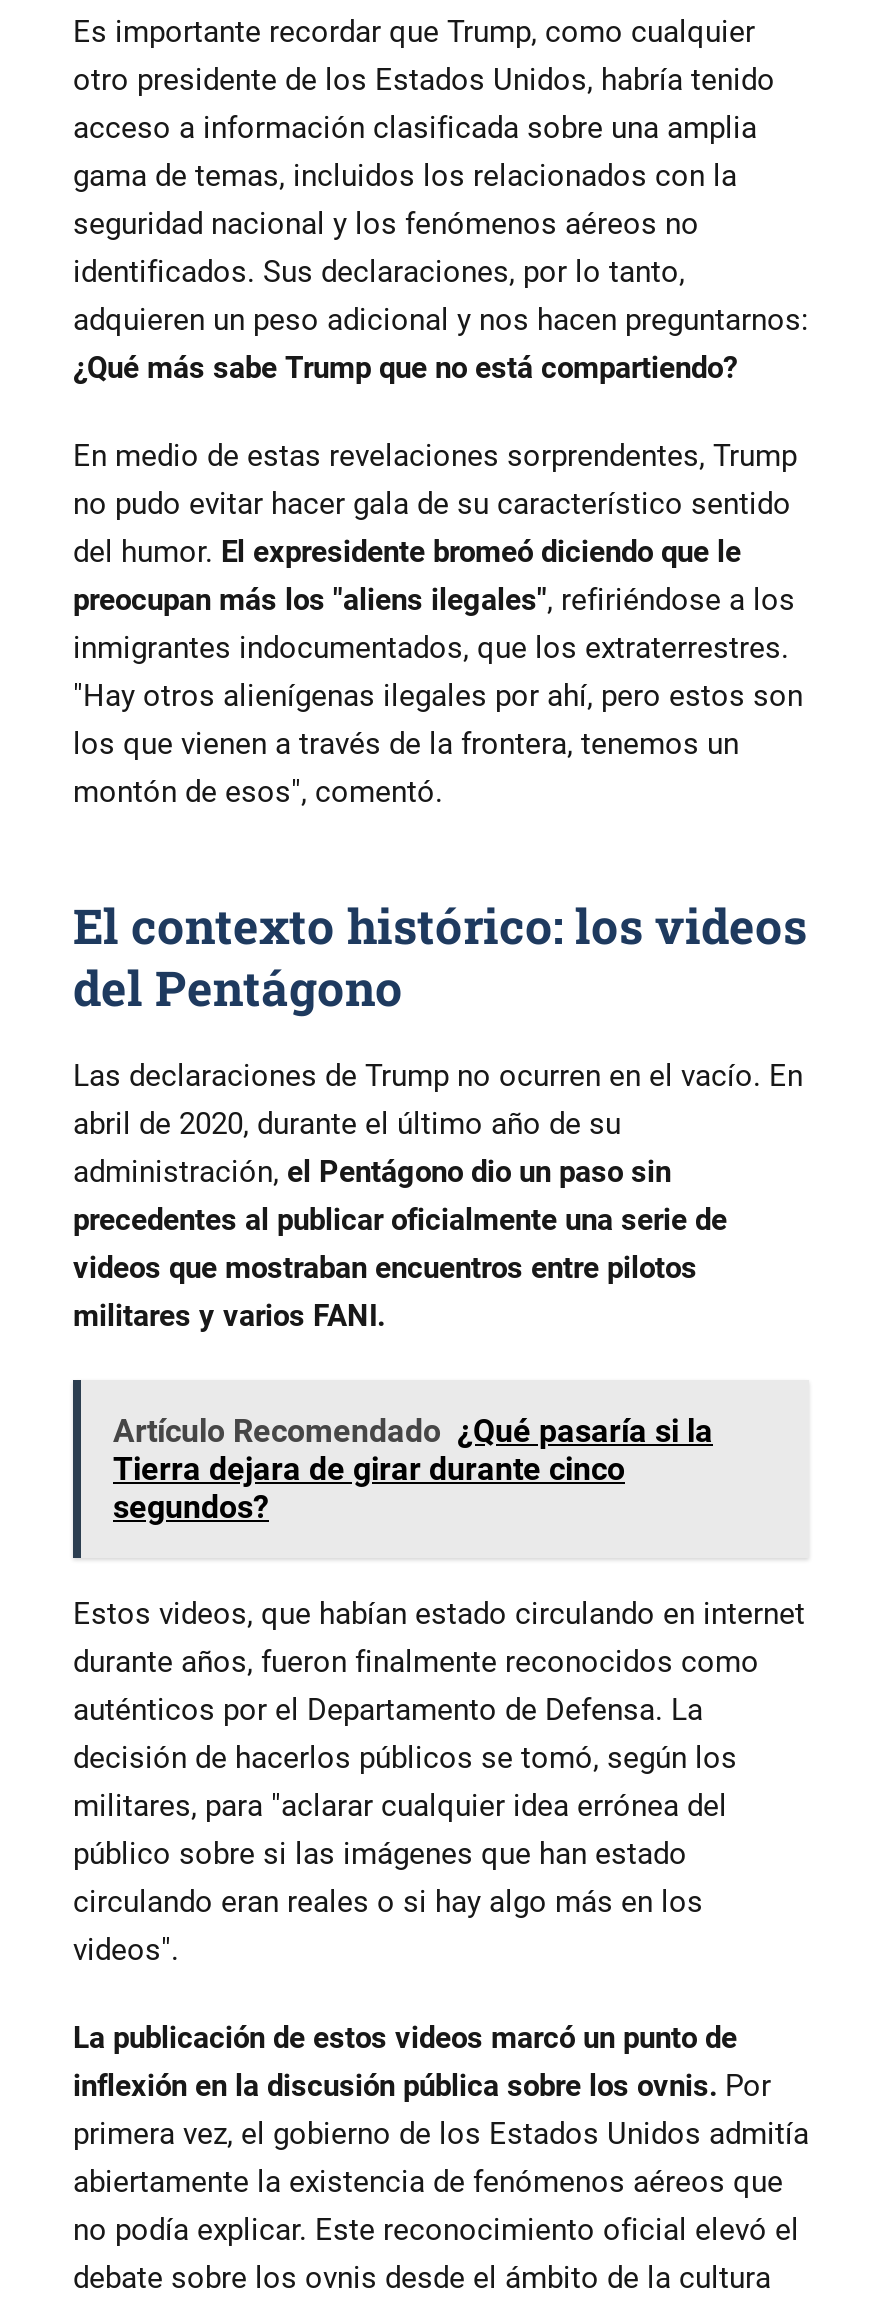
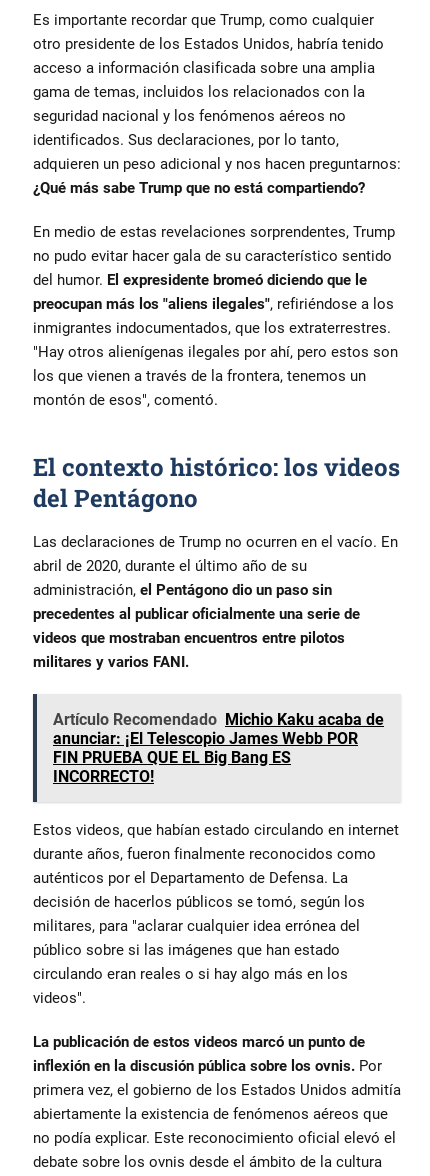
- Artículo Recomendado ¿Qué pasaría si la
- Tierra dejara de girar durante cinco
- segundos?
+ Artículo Recomendado Michio Kaku acaba de
+ anunciar: ¡El Telescopio James Webb POR
+ FIN PRUEBA QUE EL Big Bang ES
+ INCORRECTO!
